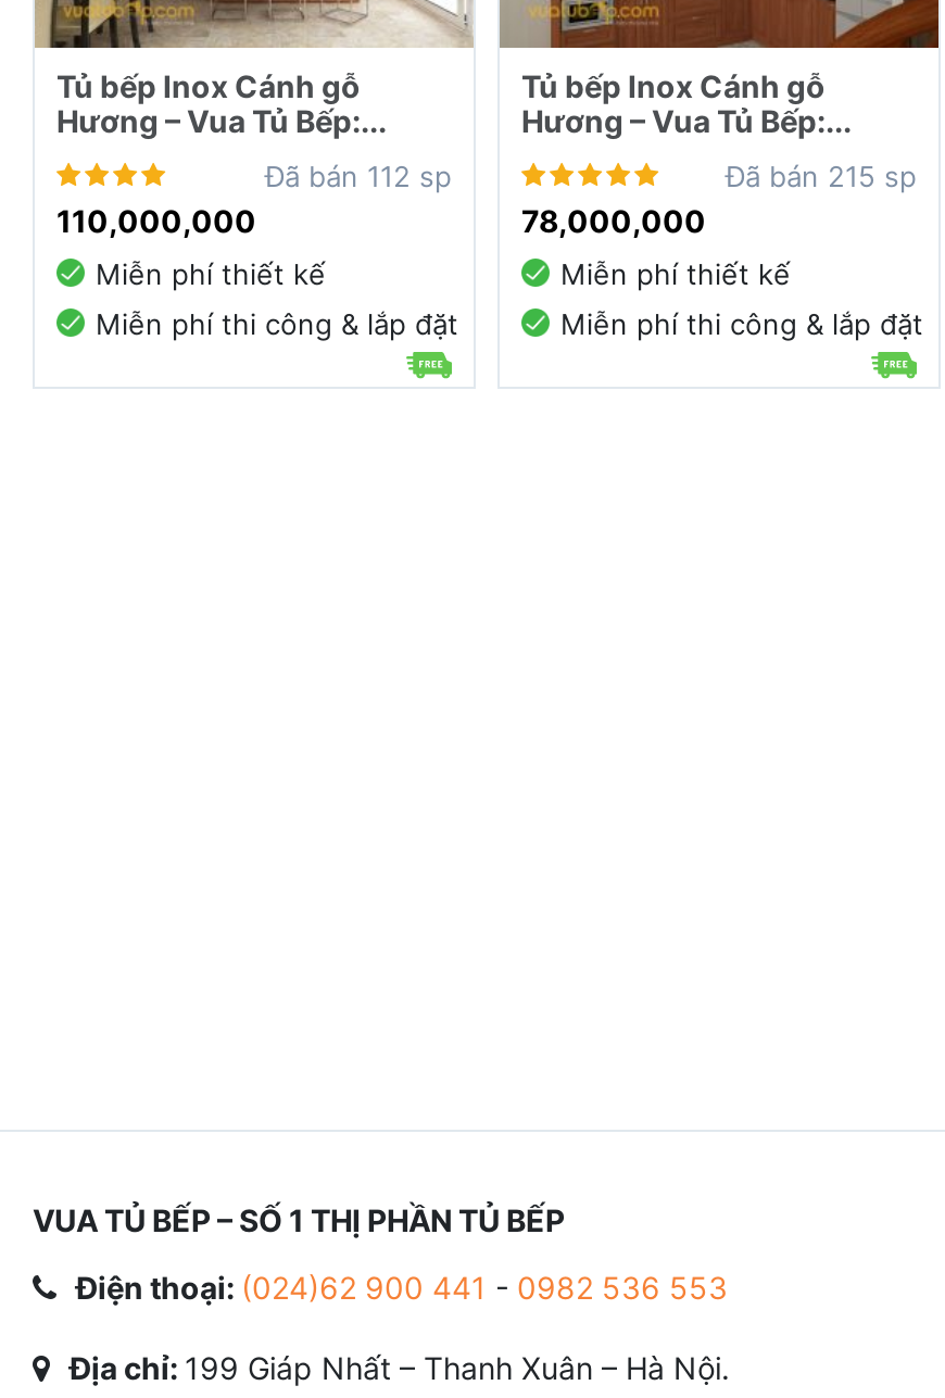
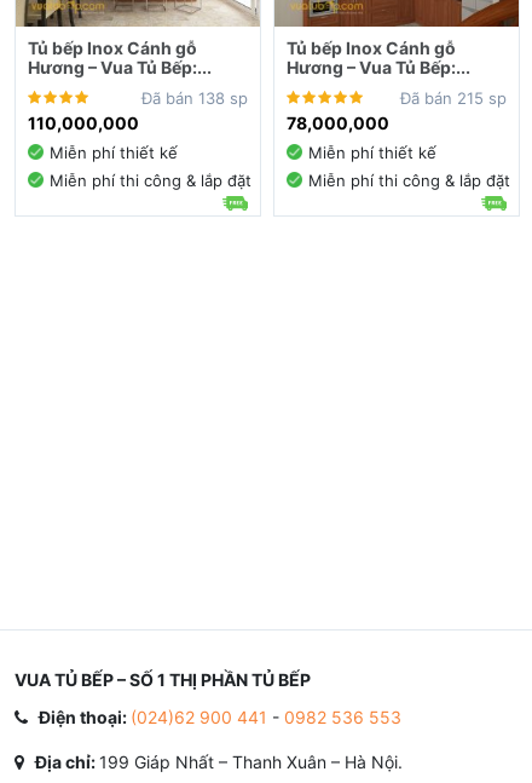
- Đã bán 112 sp
+ Đã bán 138 sp
